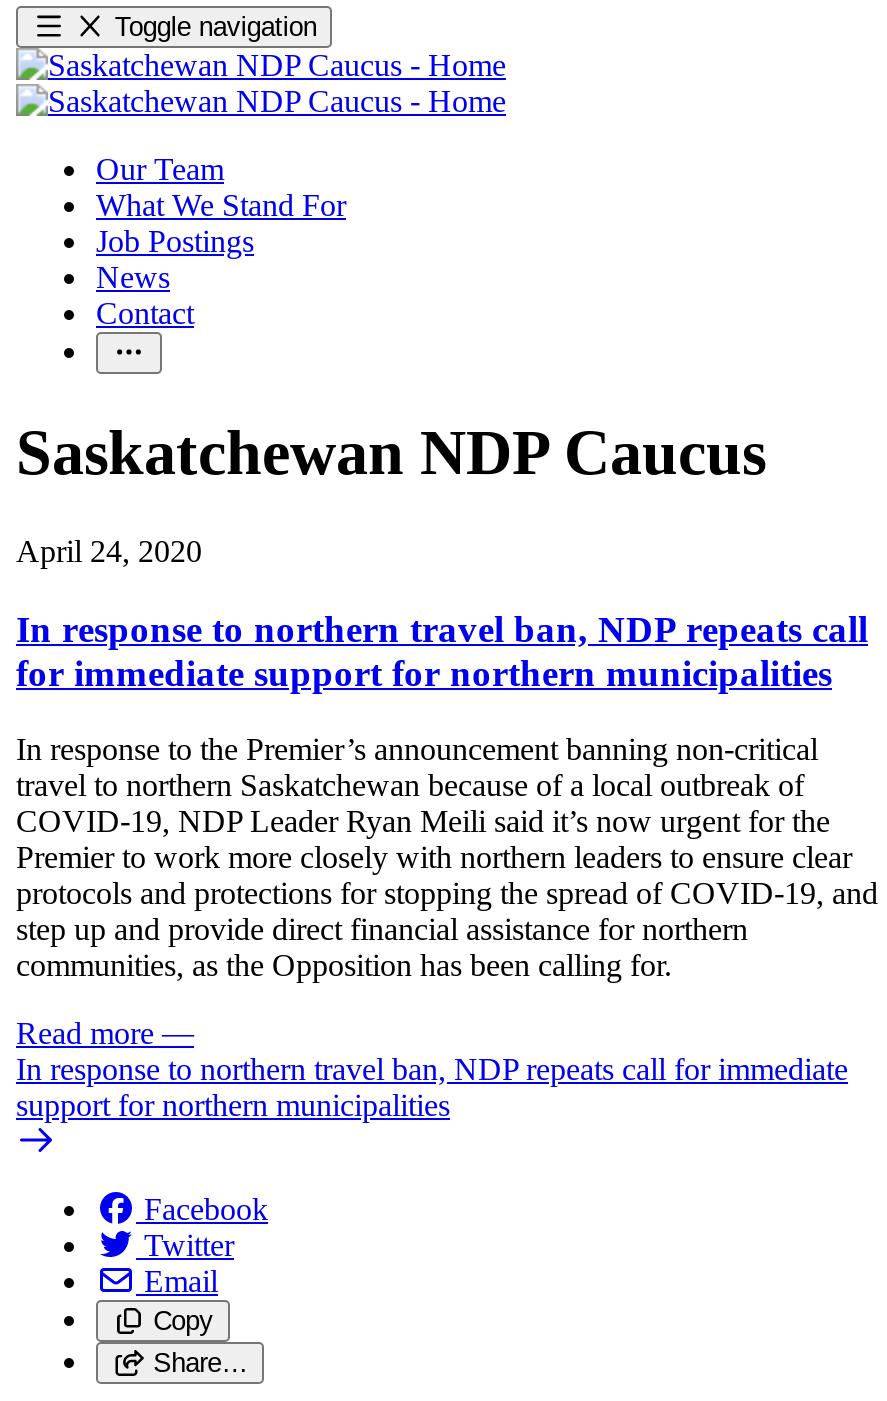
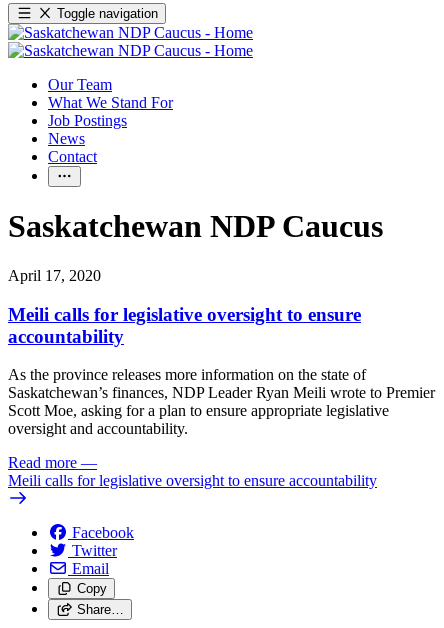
- April 24, 2020
+ April 17, 2020

- In response to northern travel ban, NDP repeats call
- for immediate support for northern municipalities
+ Meili calls for legislative oversight to ensure
+ accountability

- In response to the Premier’s announcement banning non-critical
- travel to northern Saskatchewan because of a local outbreak of
- COVID-19, NDP Leader Ryan Meili said it’s now urgent for the
- Premier to work more closely with northern leaders to ensure clear
- protocols and protections for stopping the spread of COVID-19, and
- step up and provide direct financial assistance for northern
- communities, as the Opposition has been calling for.
+ As the province releases more information on the state of
+ Saskatchewan’s finances, NDP Leader Ryan Meili wrote to Premier
+ Scott Moe, asking for a plan to ensure appropriate legislative
+ oversight and accountability.

- In response to northern travel ban, NDP repeats call for immediate
- support for northern municipalities
+ Meili calls for legislative oversight to ensure accountability
